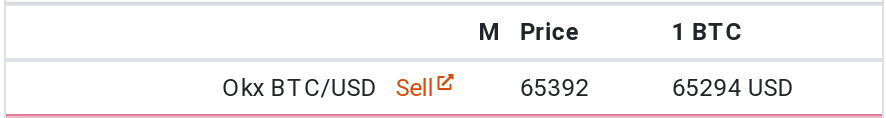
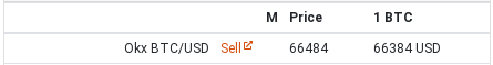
- 65392
- 65294 USD
+ 66484
+ 66384 USD
